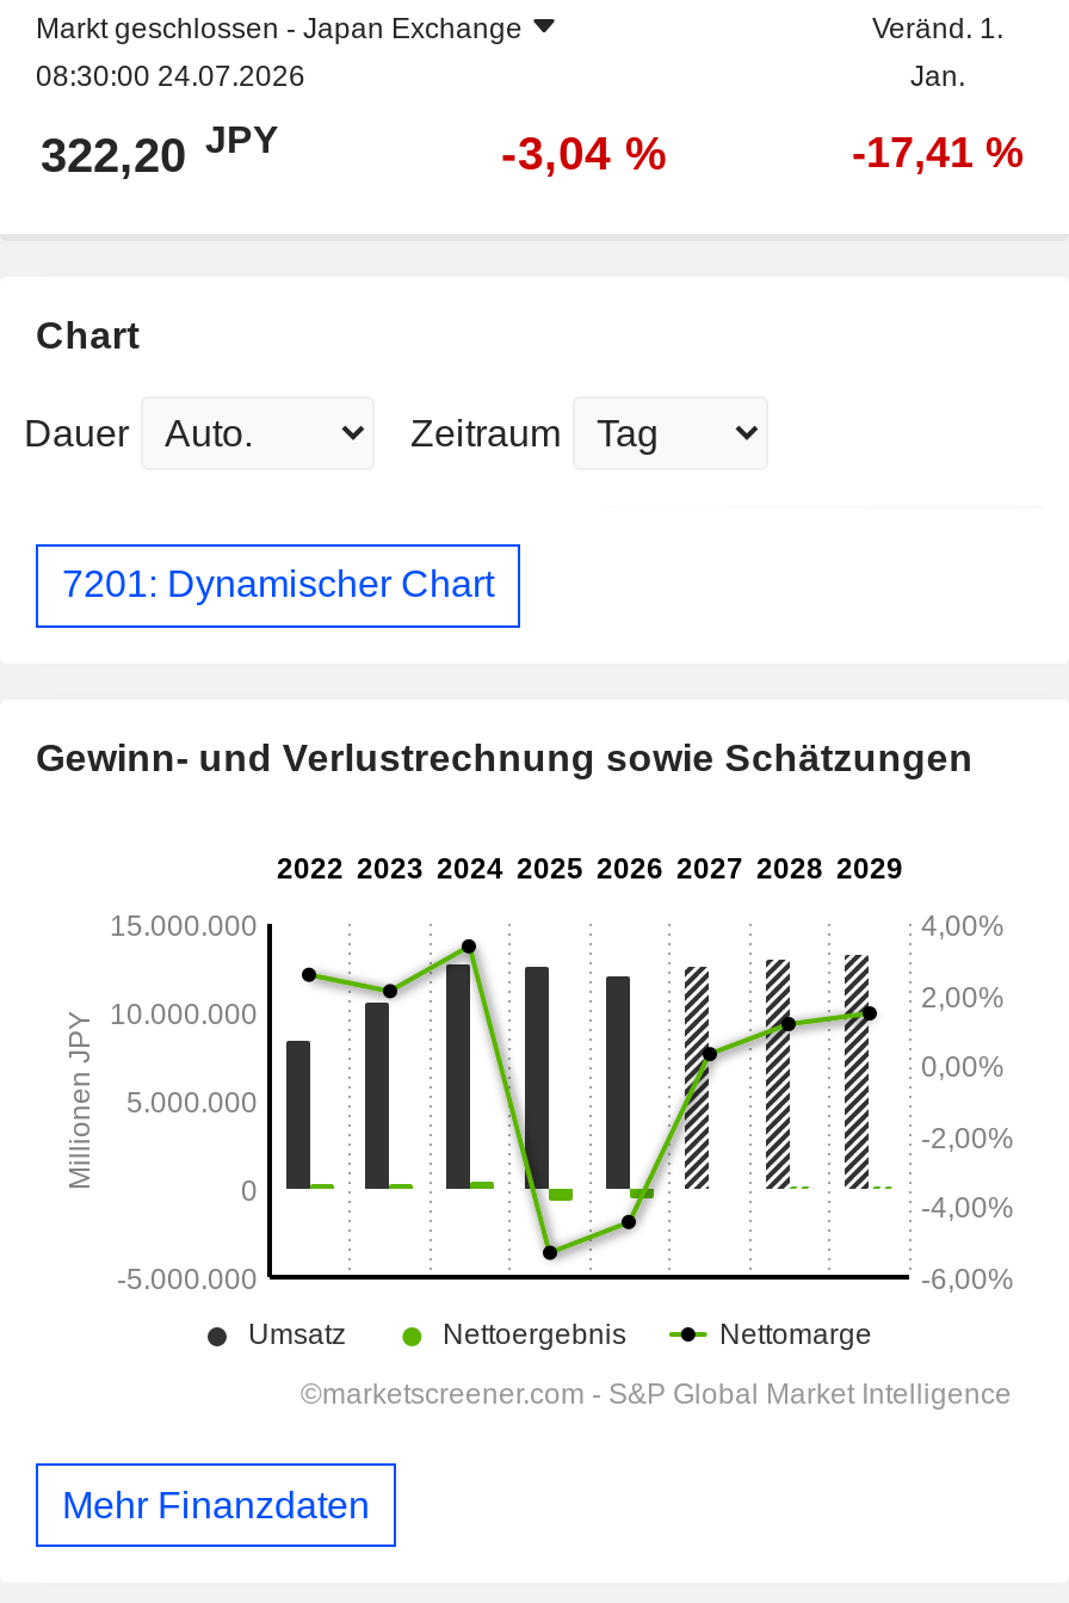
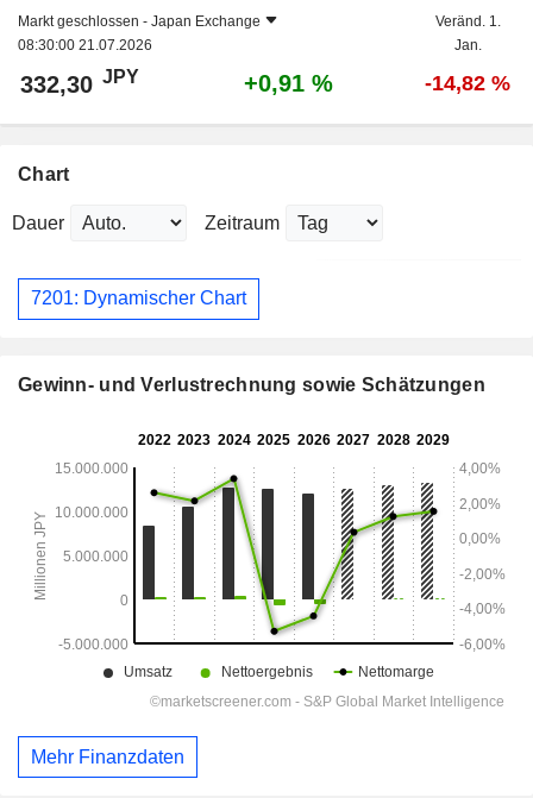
- 08:30:00 24.07.2026
+ 08:30:00 21.07.2026

- 322,20 JPY
+ 332,30 JPY

- -3,04 %
+ +0,91 %

- -17,41 %
+ -14,82 %
